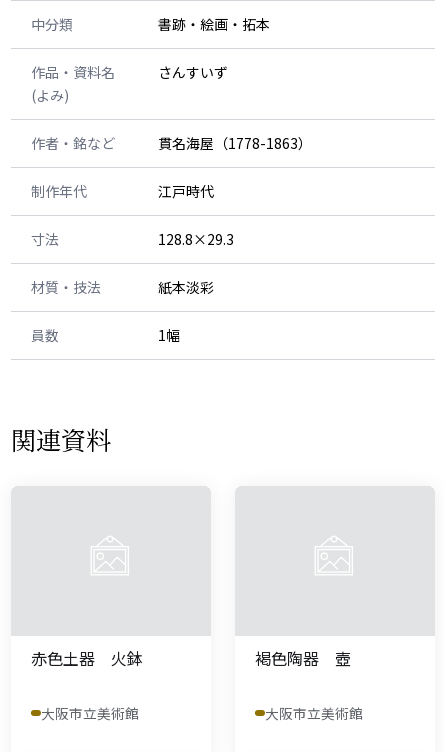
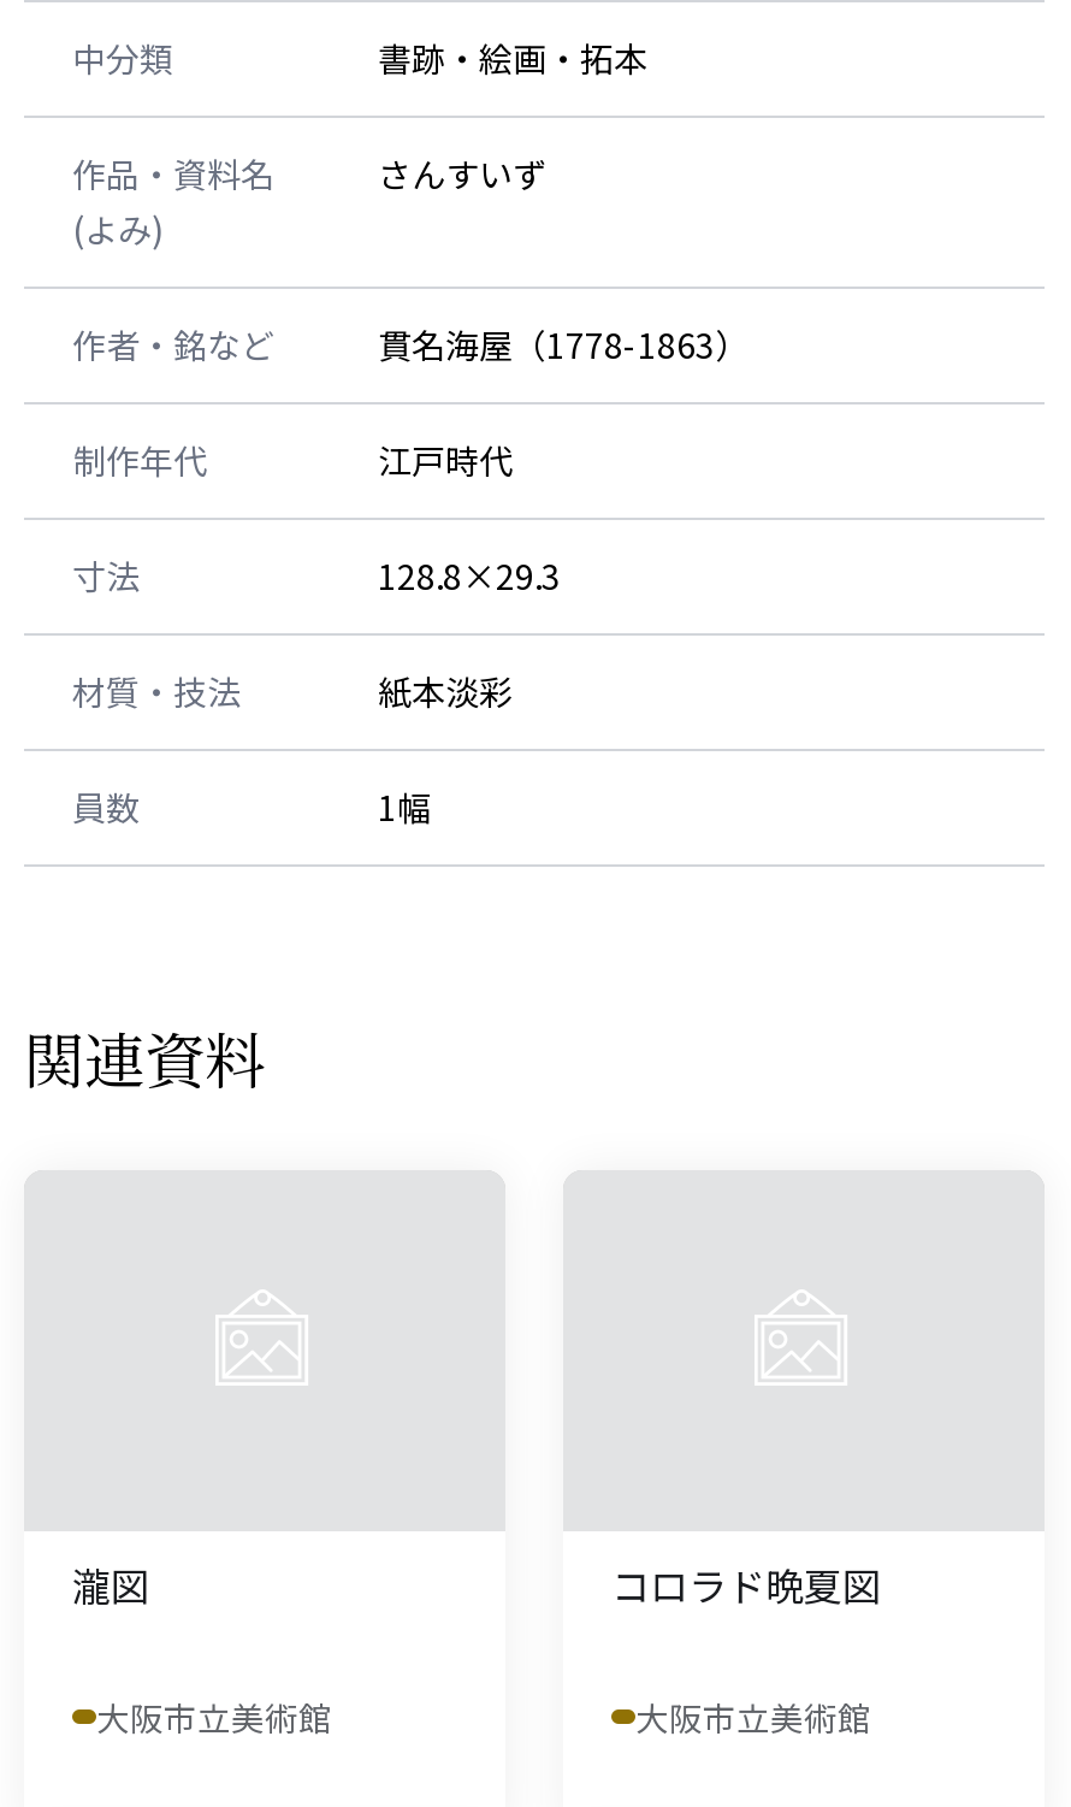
- 赤色土器 火鉢
+ 瀧図

- 褐色陶器 壺
+ コロラド晩夏図
